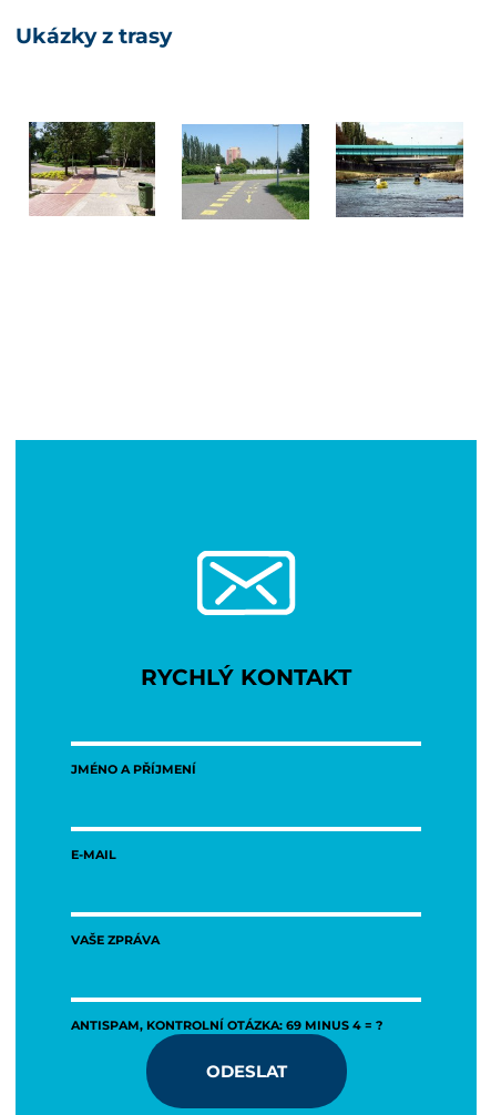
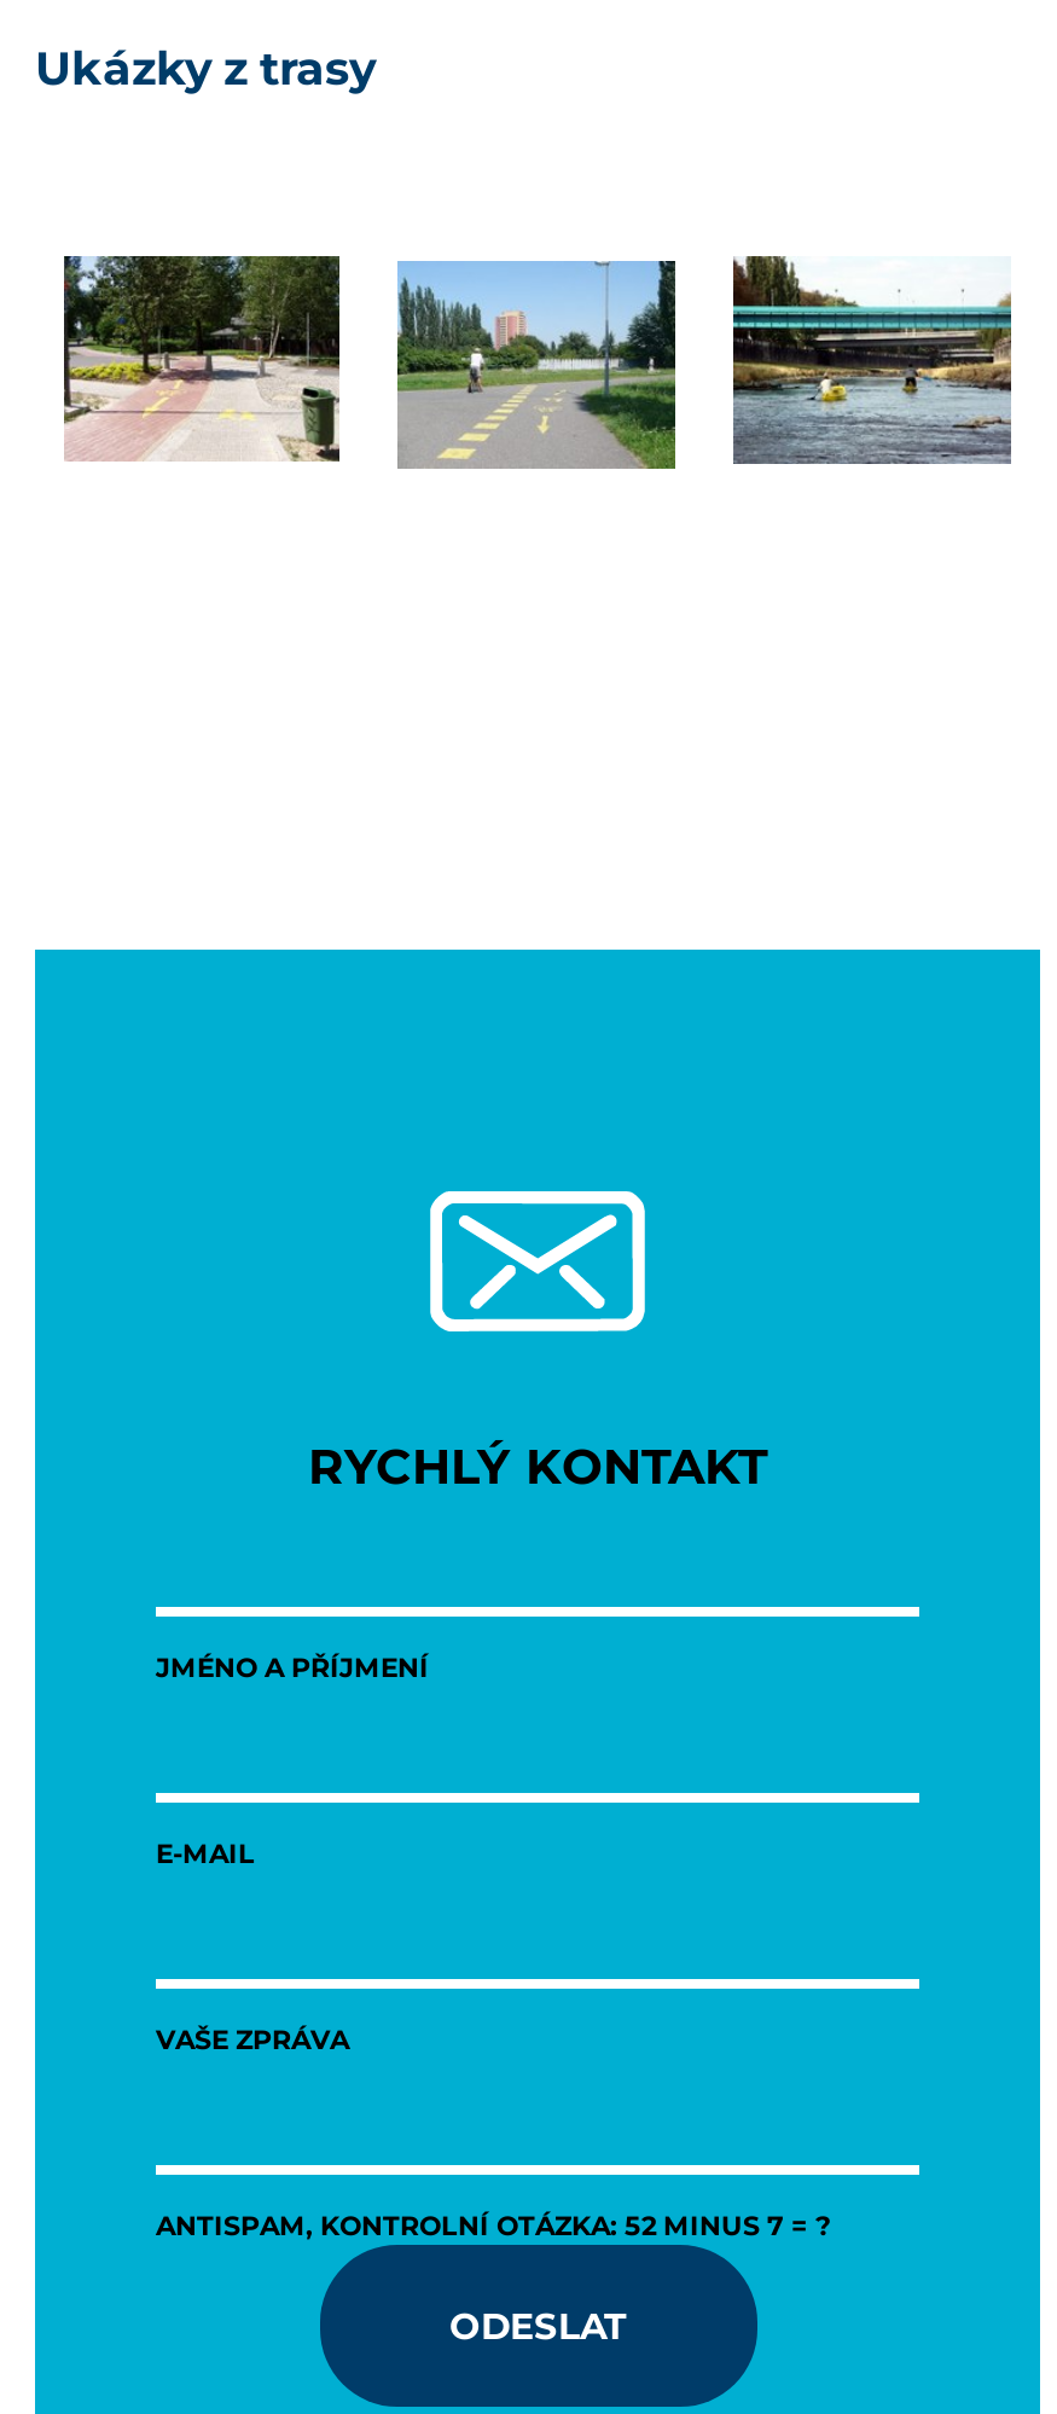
- ANTISPAM, KONTROLNÍ OTÁZKA: 69 MINUS 4 = ?
+ ANTISPAM, KONTROLNÍ OTÁZKA: 52 MINUS 7 = ?
